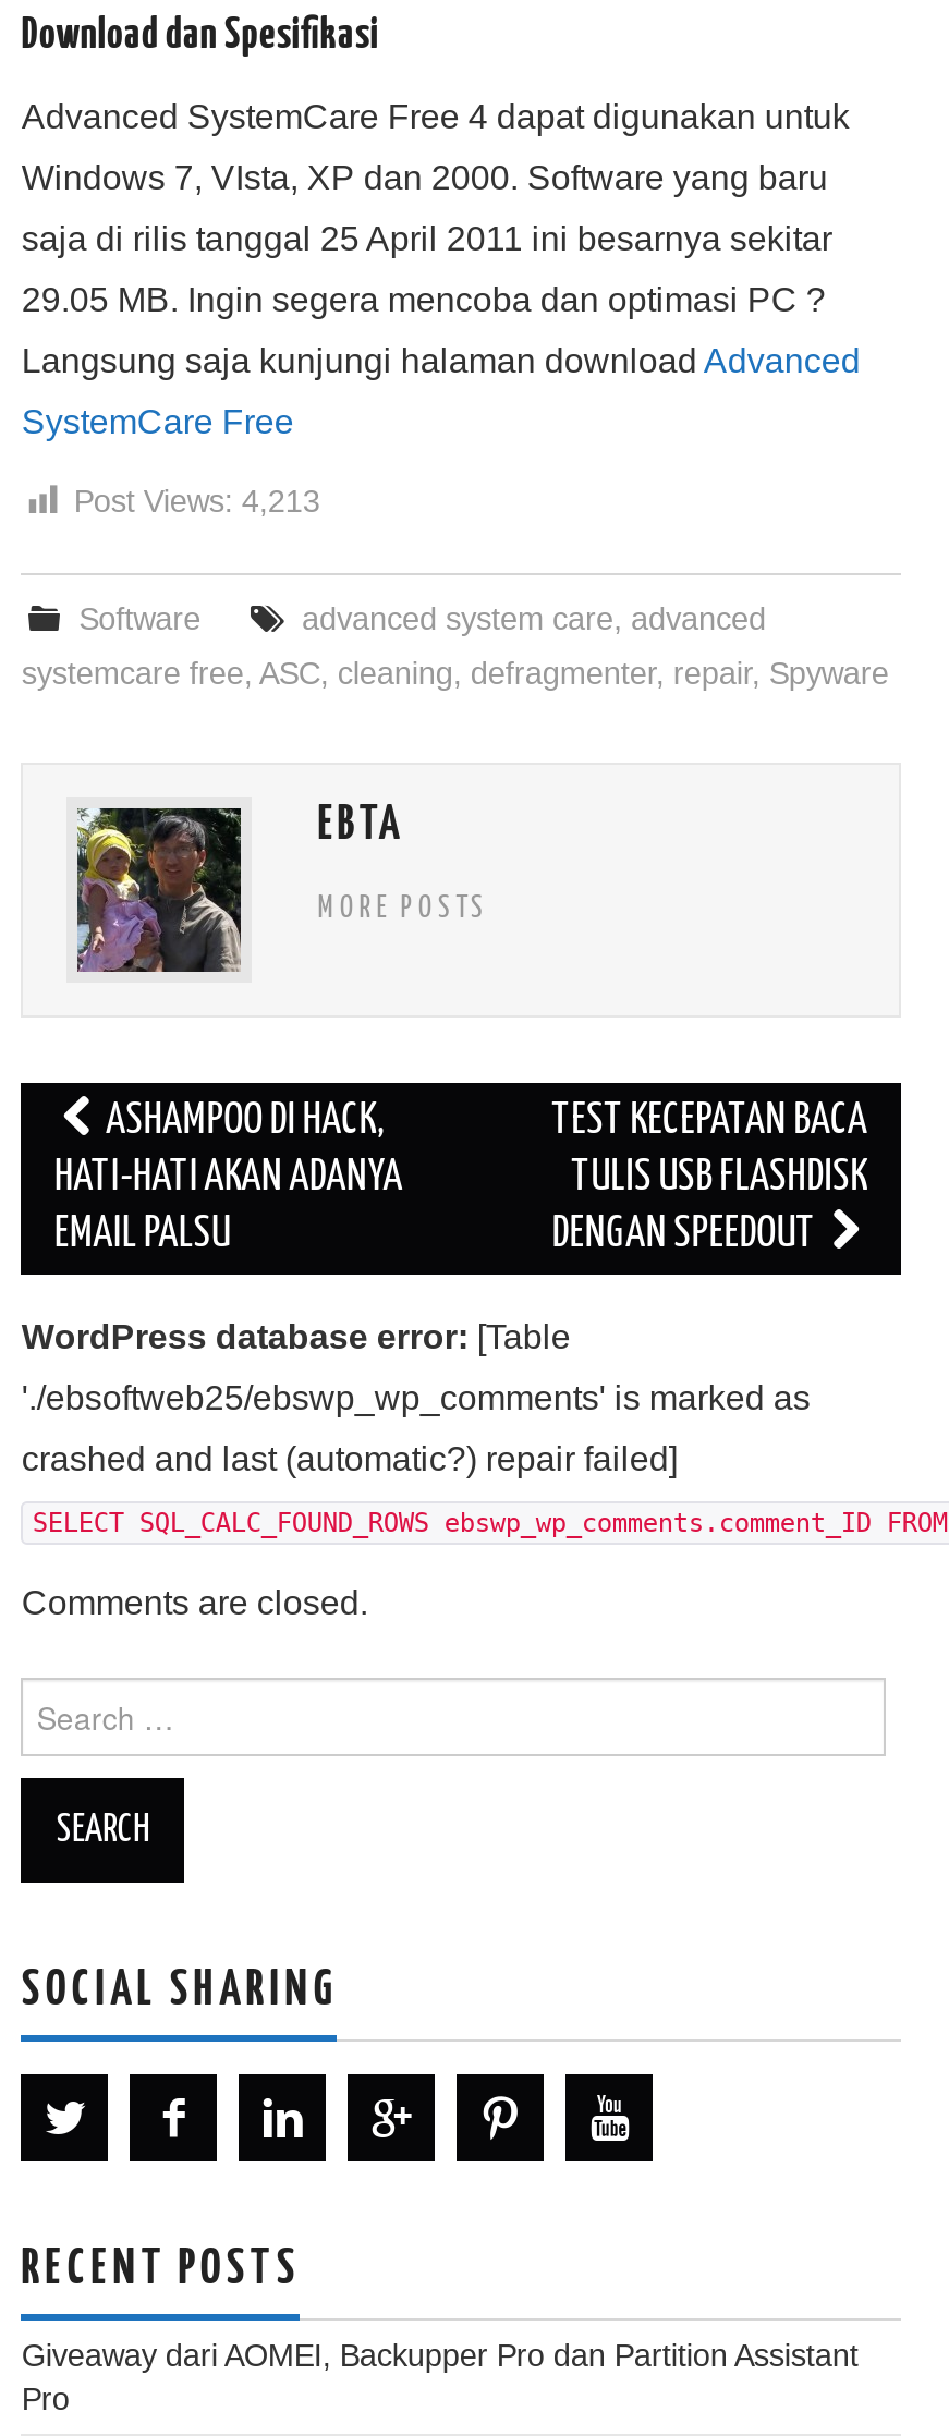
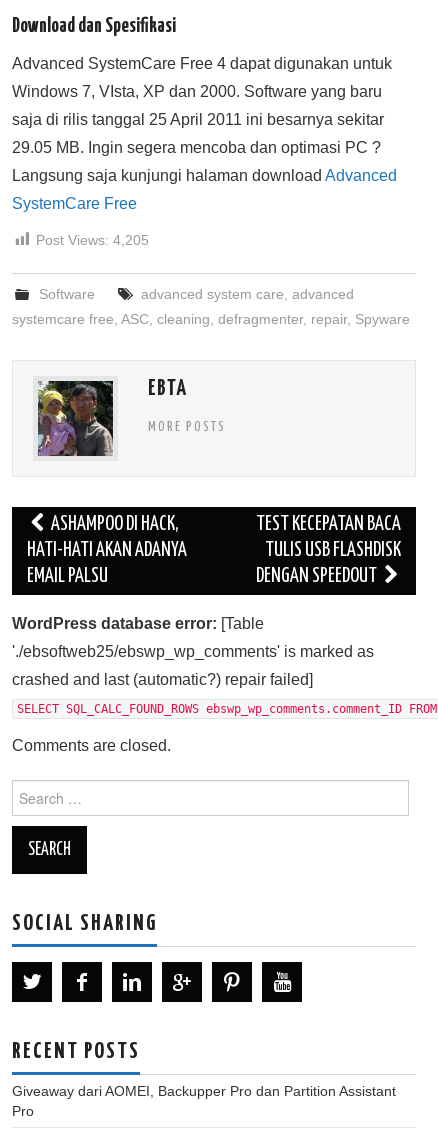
- Post Views: 4,213
+ Post Views: 4,205
